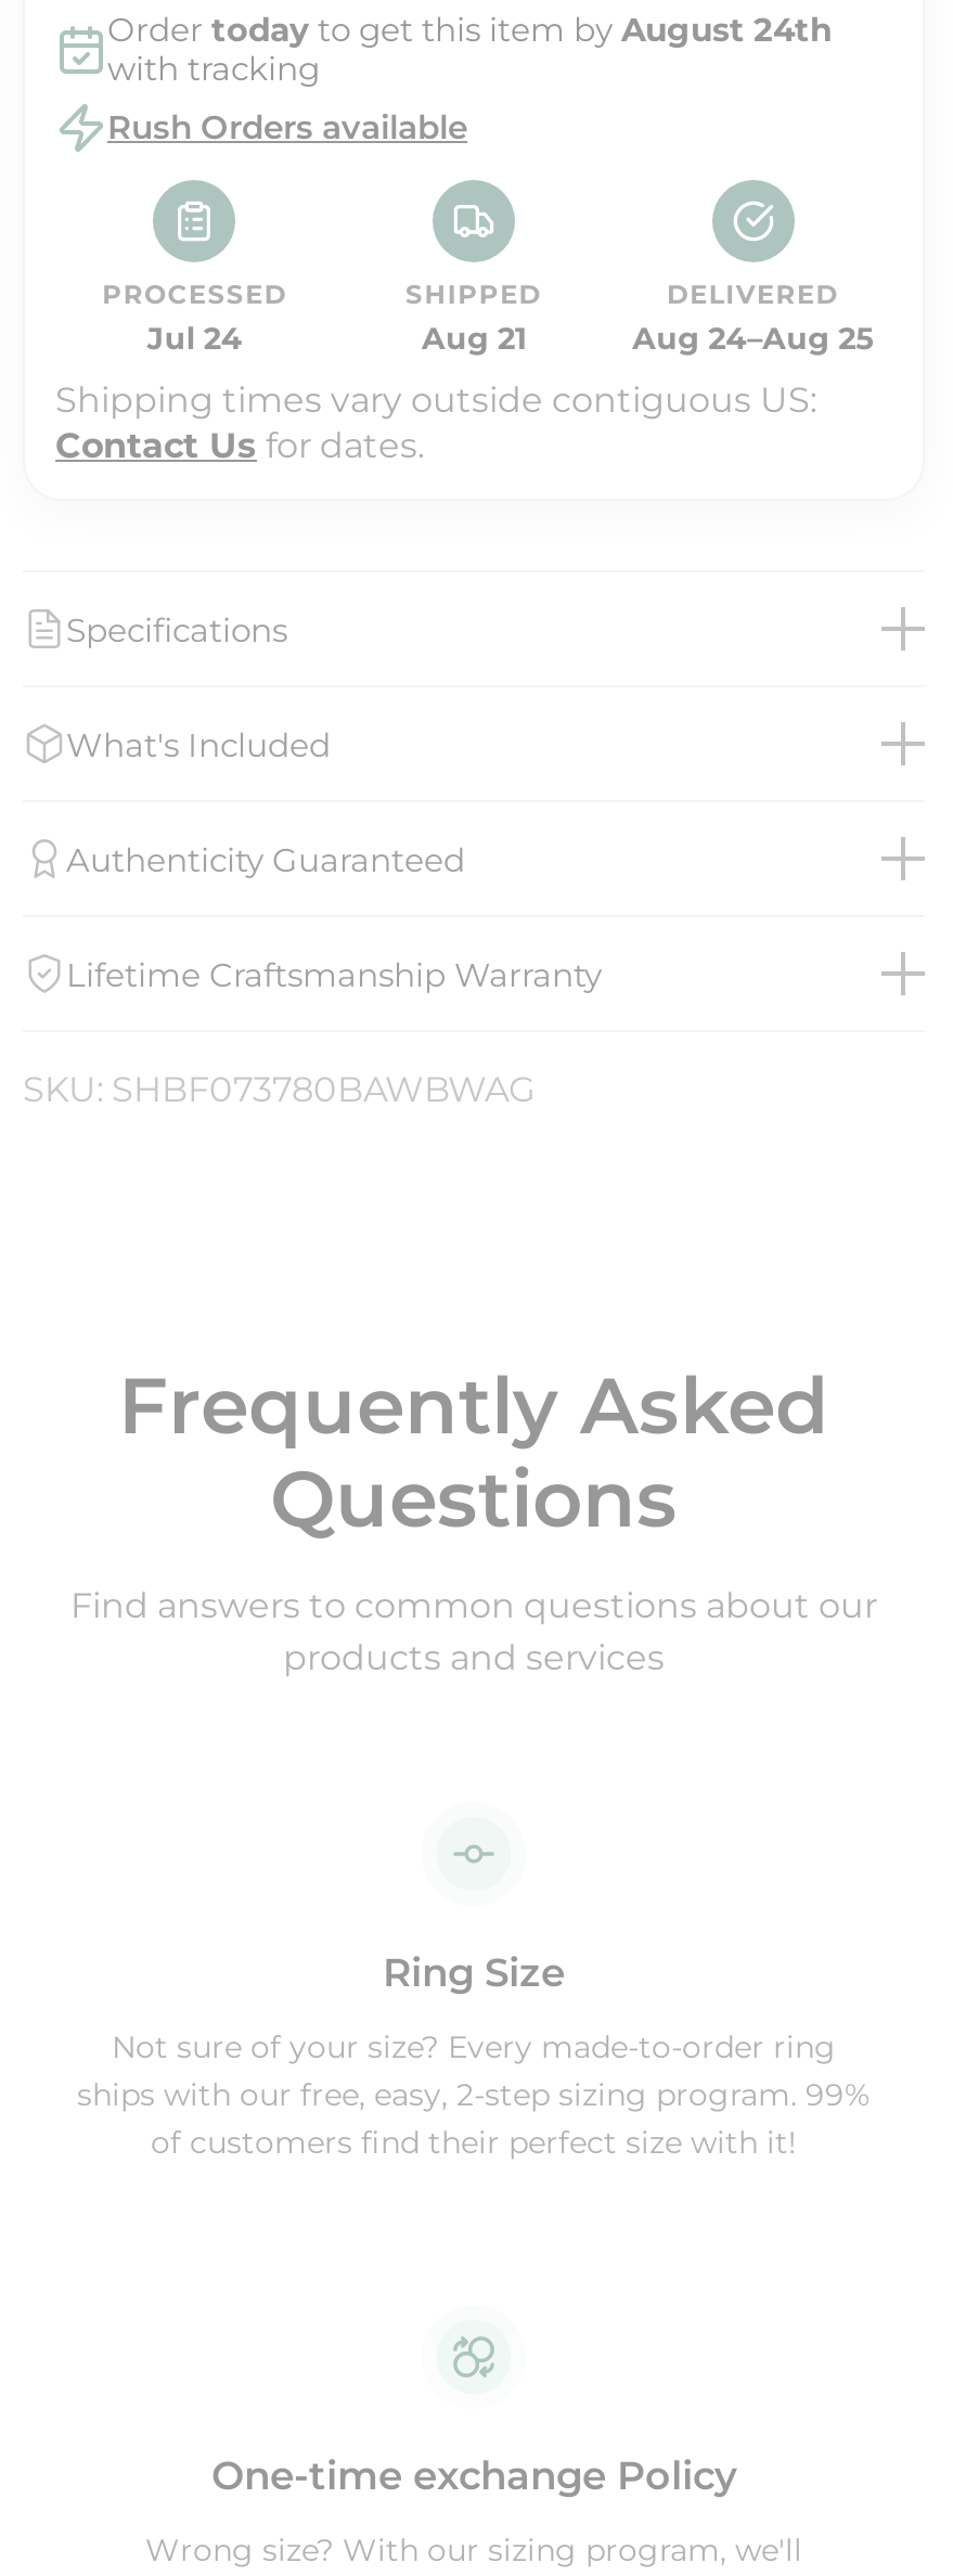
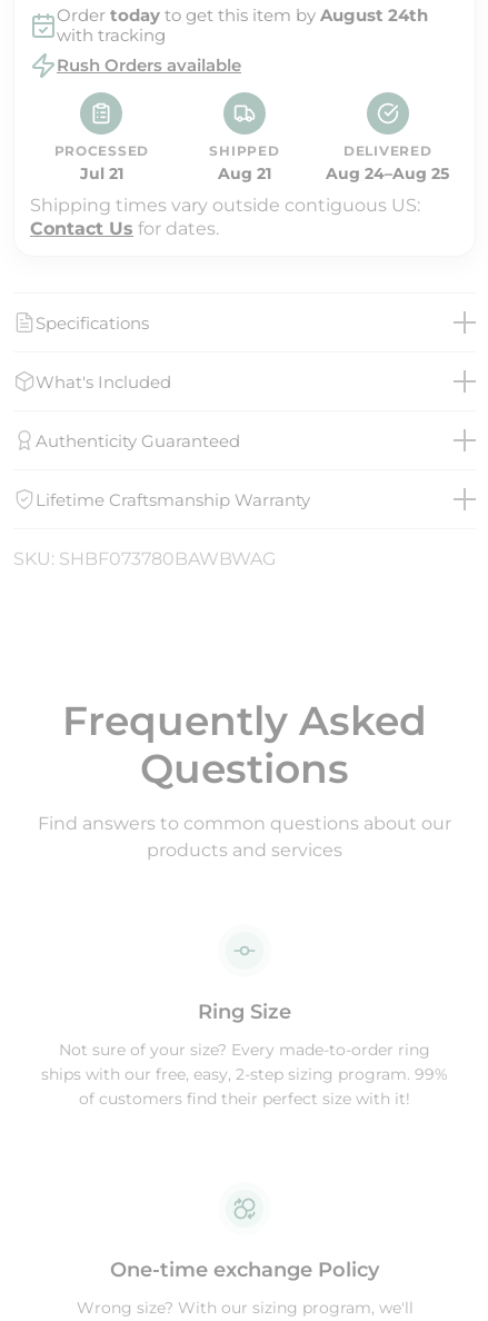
- Jul 24
+ Jul 21
